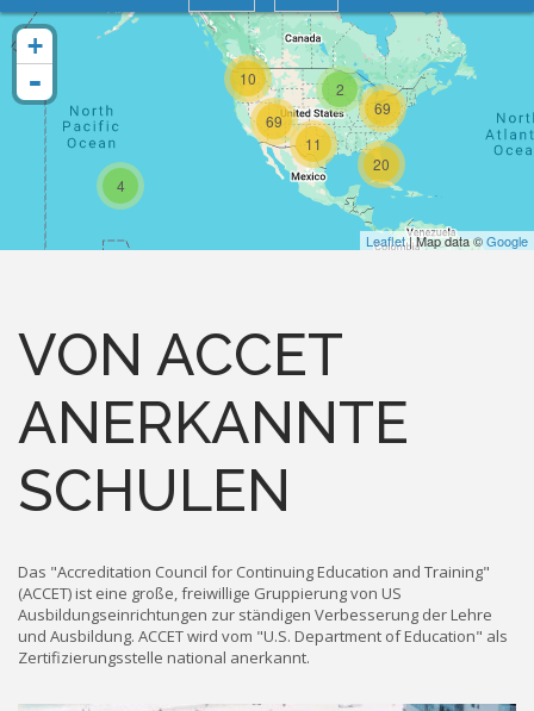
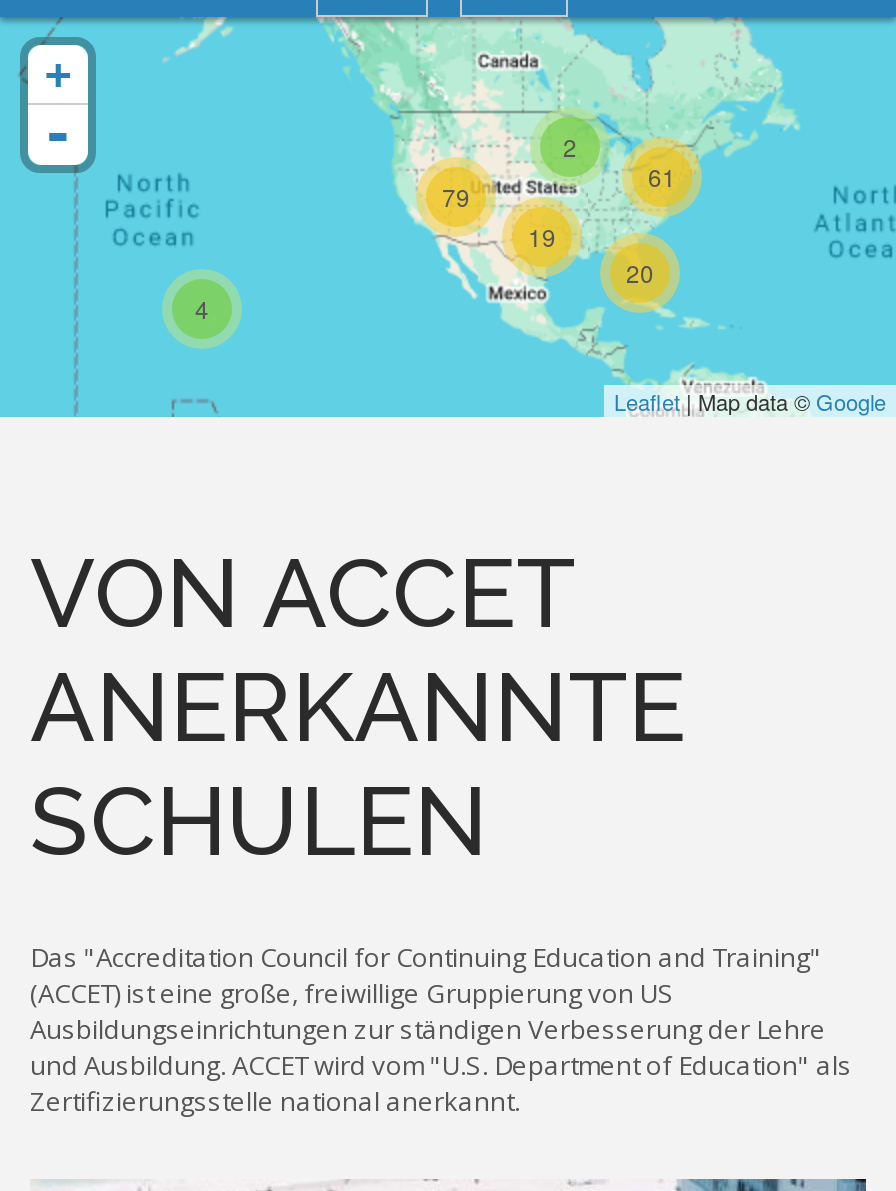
- 10

- 69
+ 61

- 69
+ 79

- 11
+ 19
